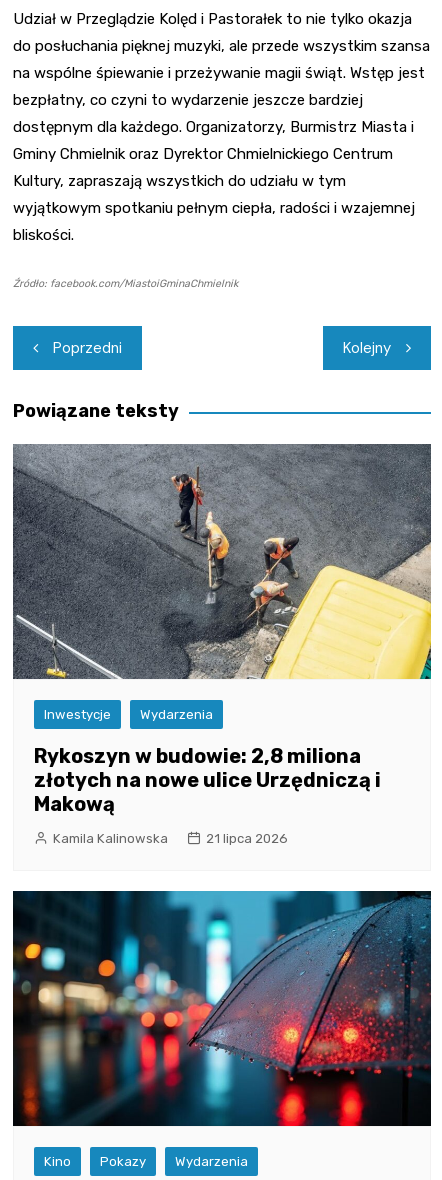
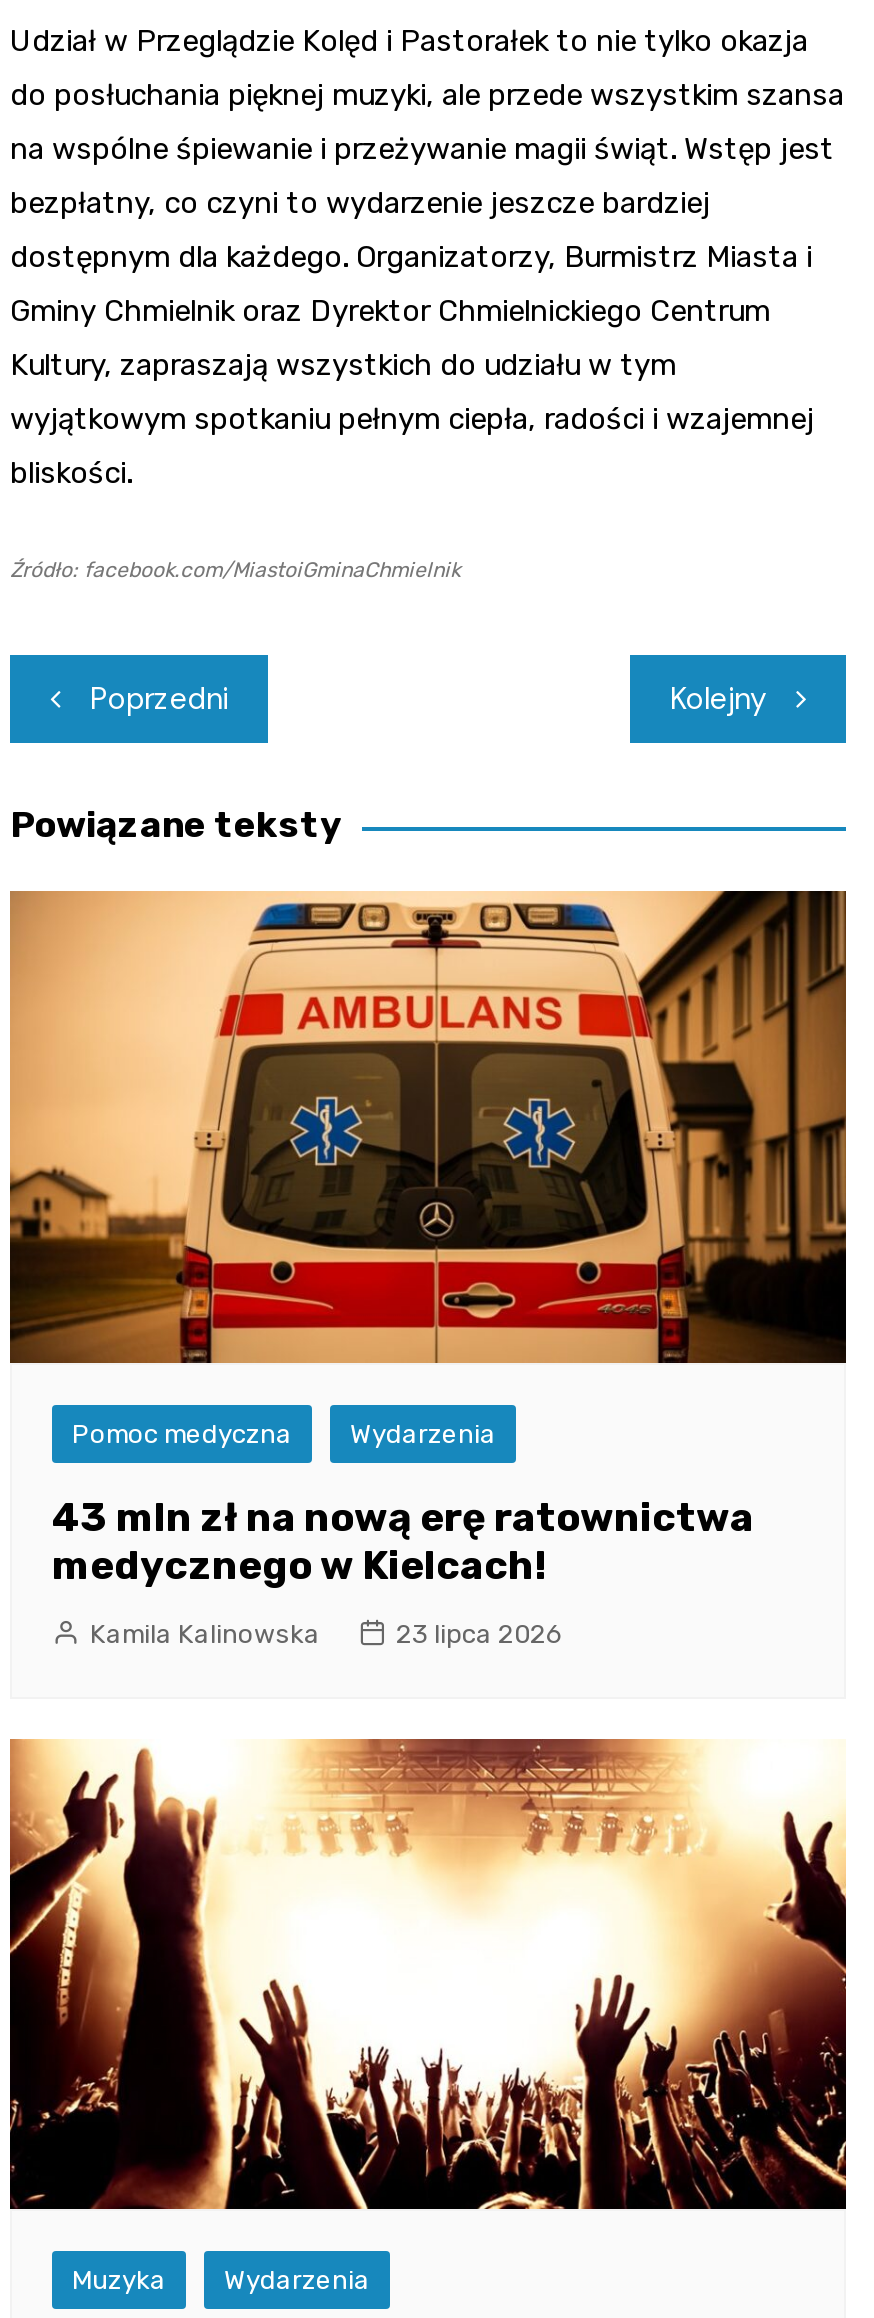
- [image]
- Inwestycje
+ [image]
+ Pomoc medyczna

- Rykoszyn w budowie: 2,8 miliona
- złotych na nowe ulice Urzędniczą i
- Makową
+ 43 mln zł na nową erę ratownictwa
+ medycznego w Kielcach!

- 21 lipca 2026
+ 23 lipca 2026

- [image]
- Kino
- Pokazy
+ [image]
+ Muzyka
